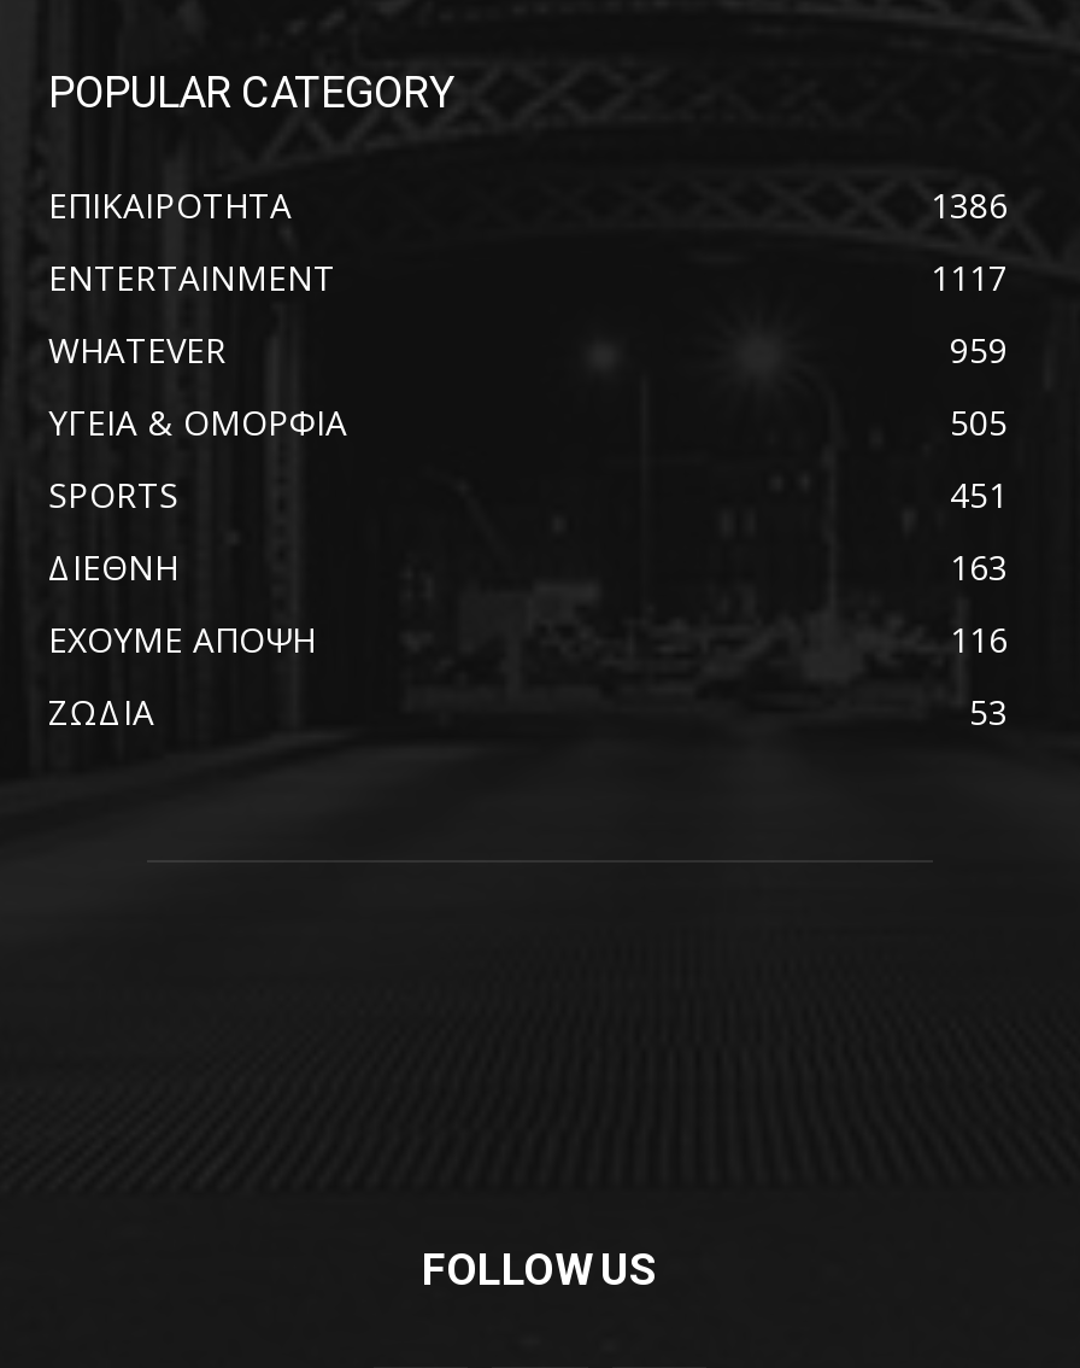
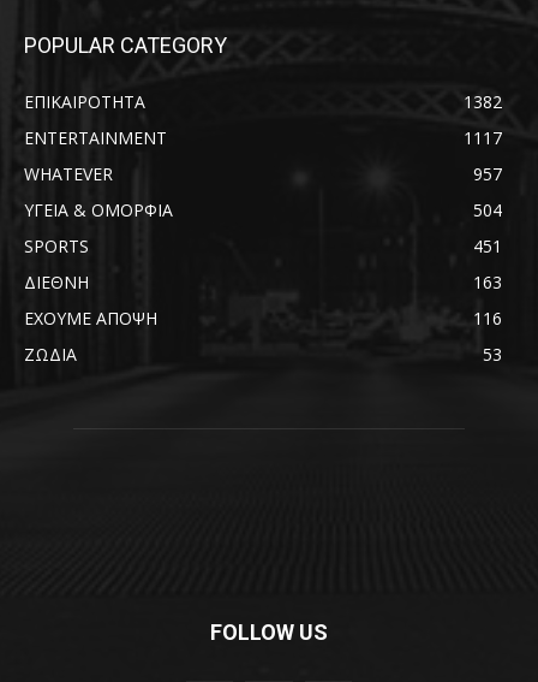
- 1386
+ 1382

- 959
+ 957

- 505
+ 504
